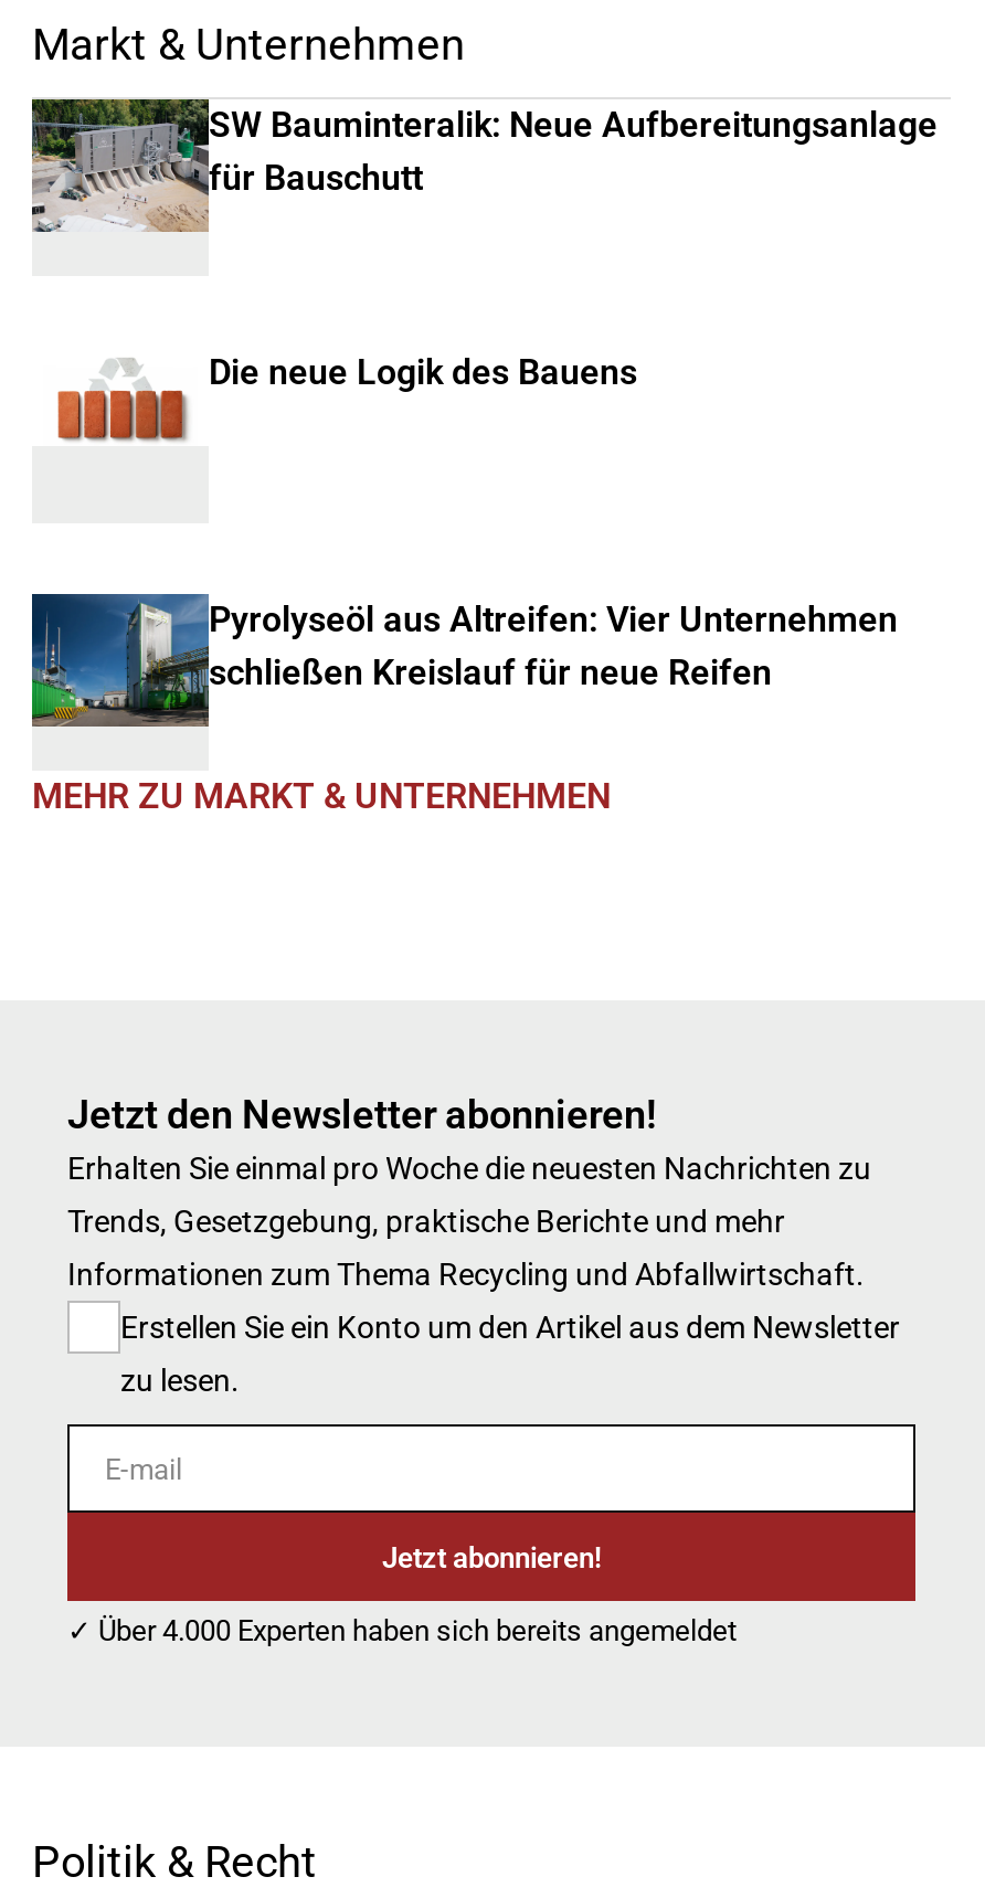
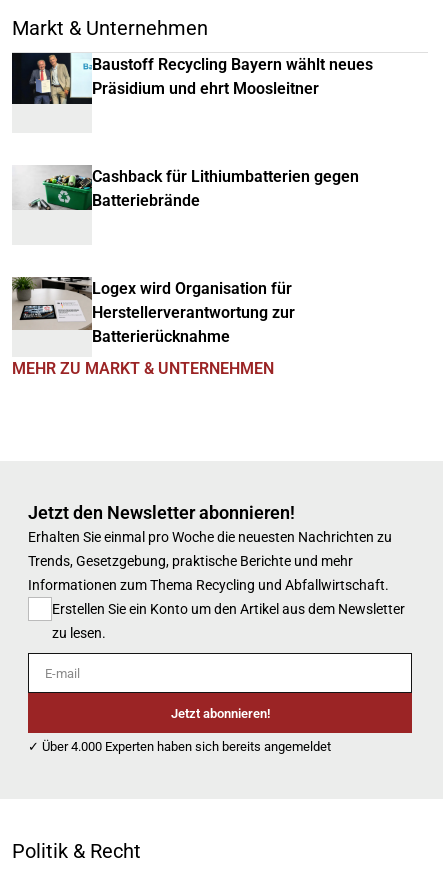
- [image]
- SW Bauminteralik: Neue Aufbereitungsanlage
- für Bauschutt
+ [image]
+ Baustoff Recycling Bayern wählt neues
+ Präsidium und ehrt Moosleitner

- [image]
- Die neue Logik des Bauens
+ [image]
+ Cashback für Lithiumbatterien gegen
+ Batteriebrände

- [image]
- Pyrolyseöl aus Altreifen: Vier Unternehmen
- schließen Kreislauf für neue Reifen
+ [image]
+ Logex wird Organisation für
+ Herstellerverantwortung zur
+ Batterierücknahme
